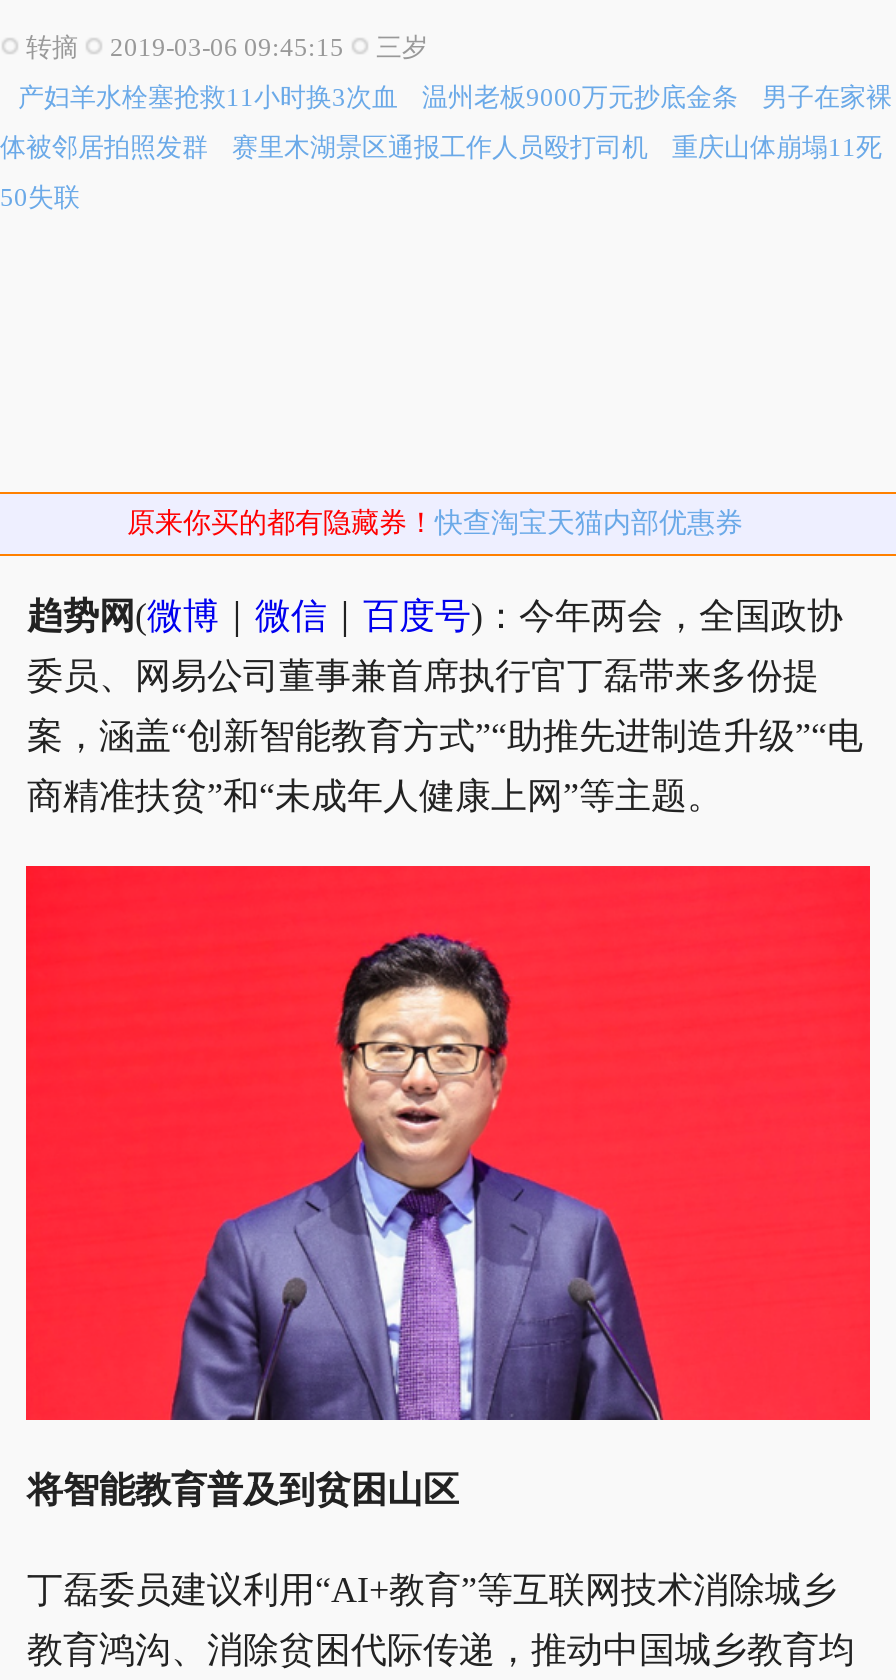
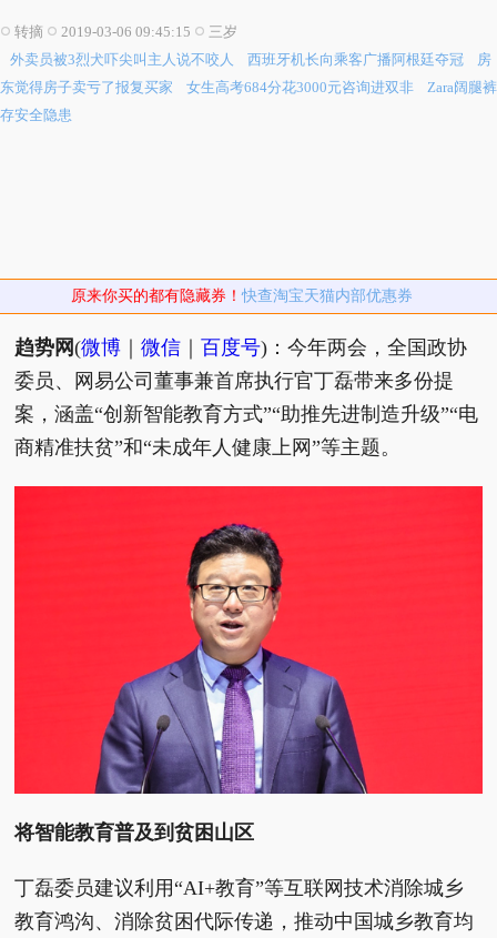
- 产妇羊水栓塞抢救11小时换3次血
- 温州老板9000万元抄底金条
- 男子在家裸
+ 外卖员被3烈犬吓尖叫主人说不咬人
+ 西班牙机长向乘客广播阿根廷夺冠
+ 房

- 体被邻居拍照发群
- 赛里木湖景区通报工作人员殴打司机
- 重庆山体崩塌11死
+ 东觉得房子卖亏了报复买家
+ 女生高考684分花3000元咨询进双非
+ Zara阔腿裤

- 50失联
+ 存安全隐患
